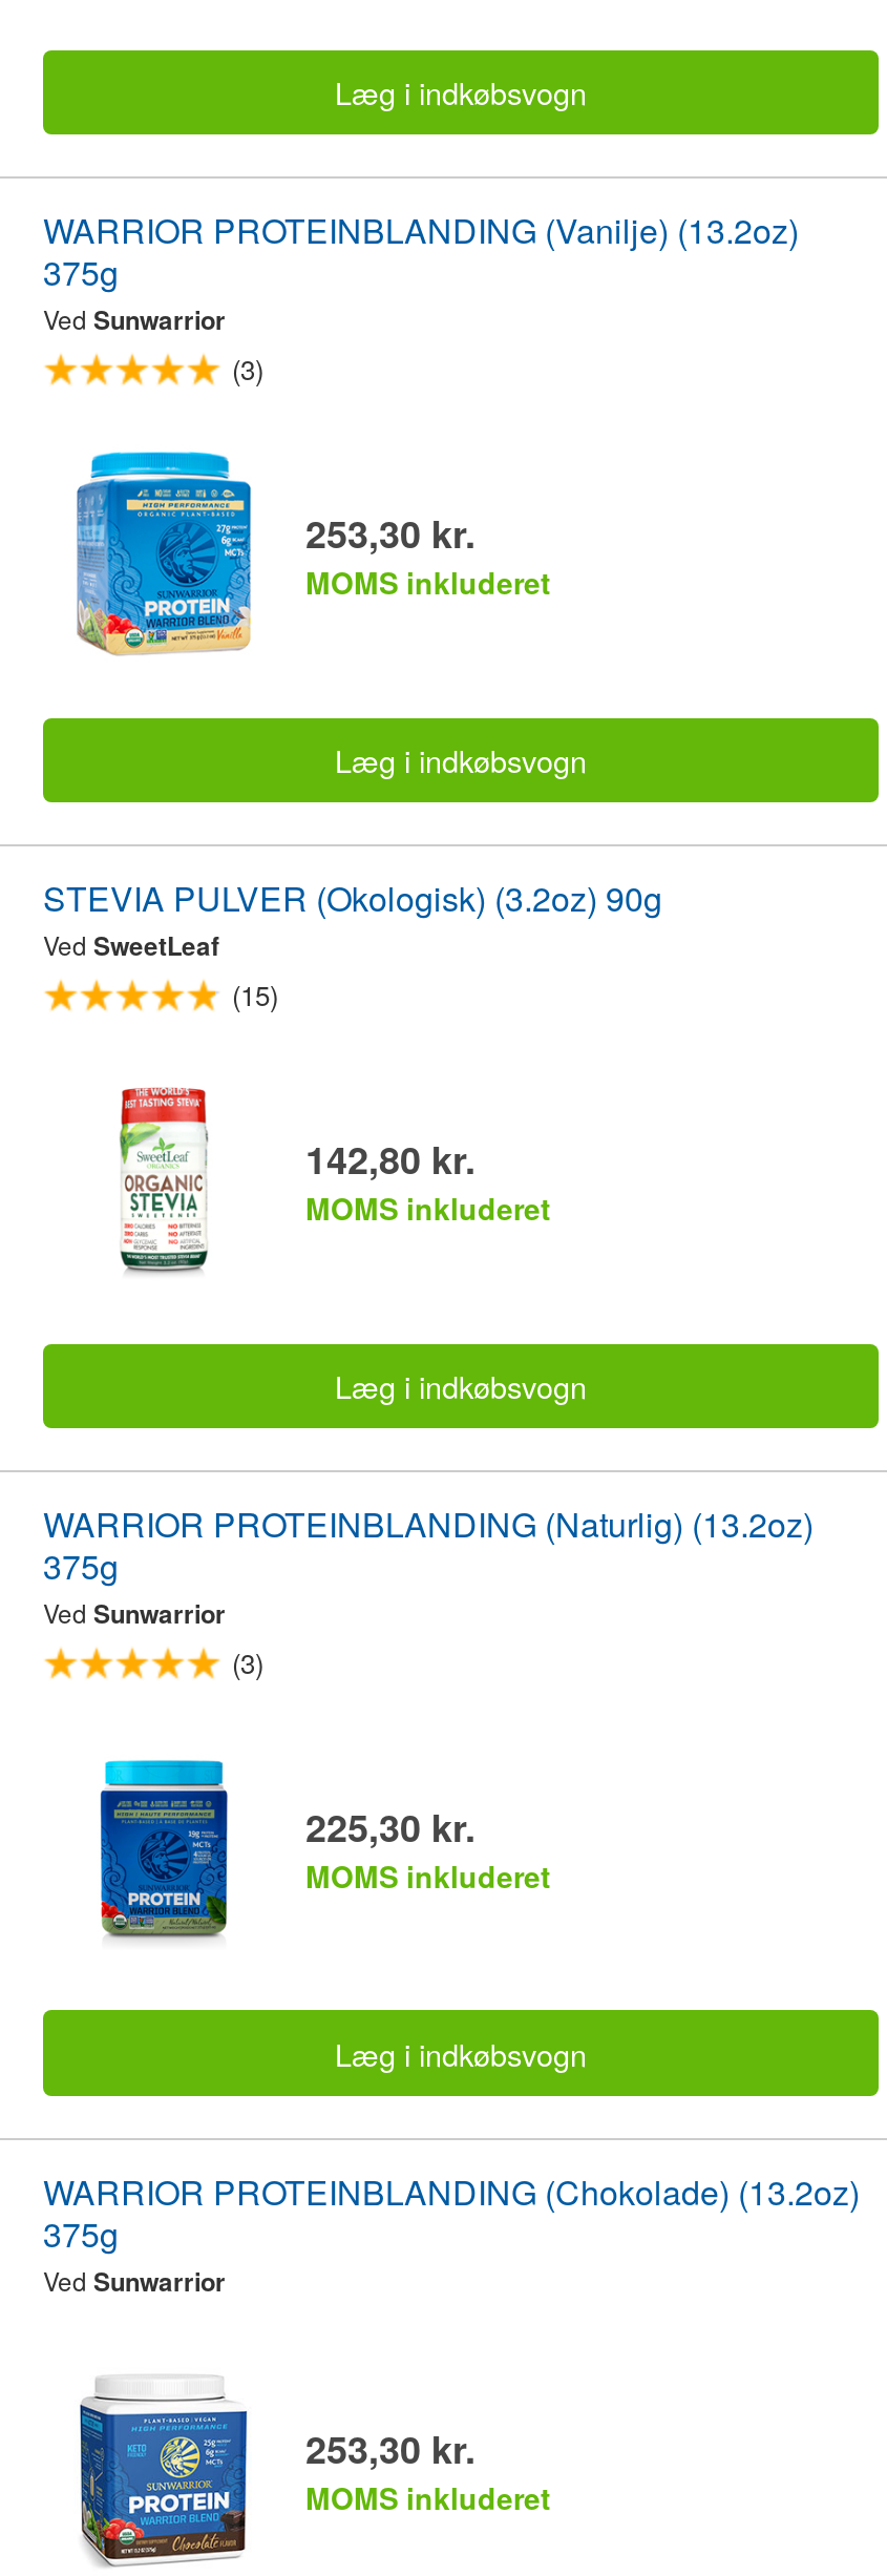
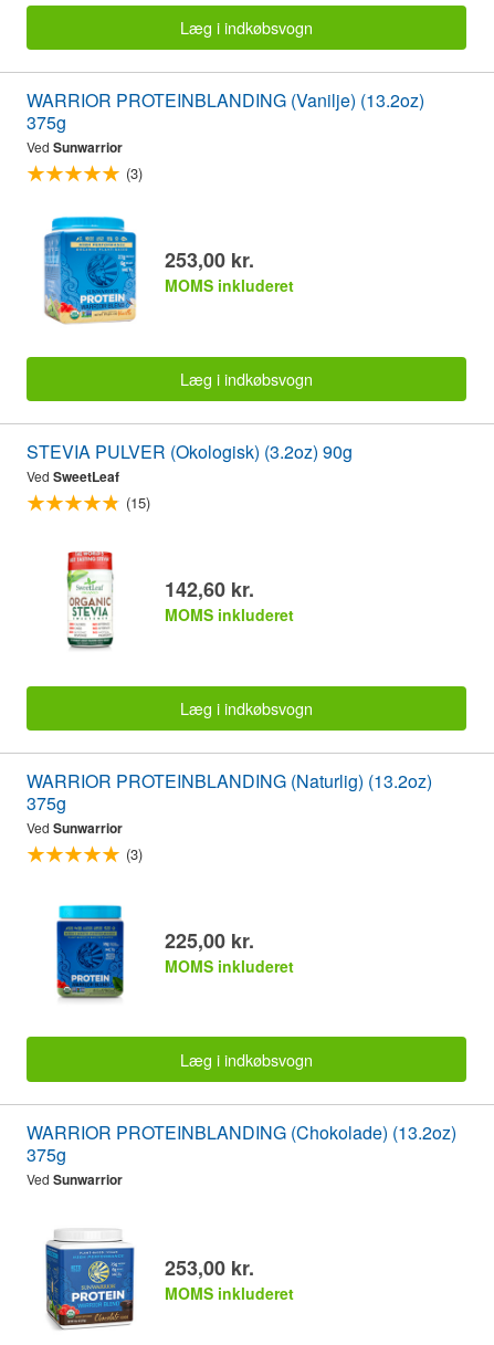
- 253,30 kr.
+ 253,00 kr.

- 142,80 kr.
+ 142,60 kr.

- 225,30 kr.
+ 225,00 kr.

- 253,30 kr.
+ 253,00 kr.
